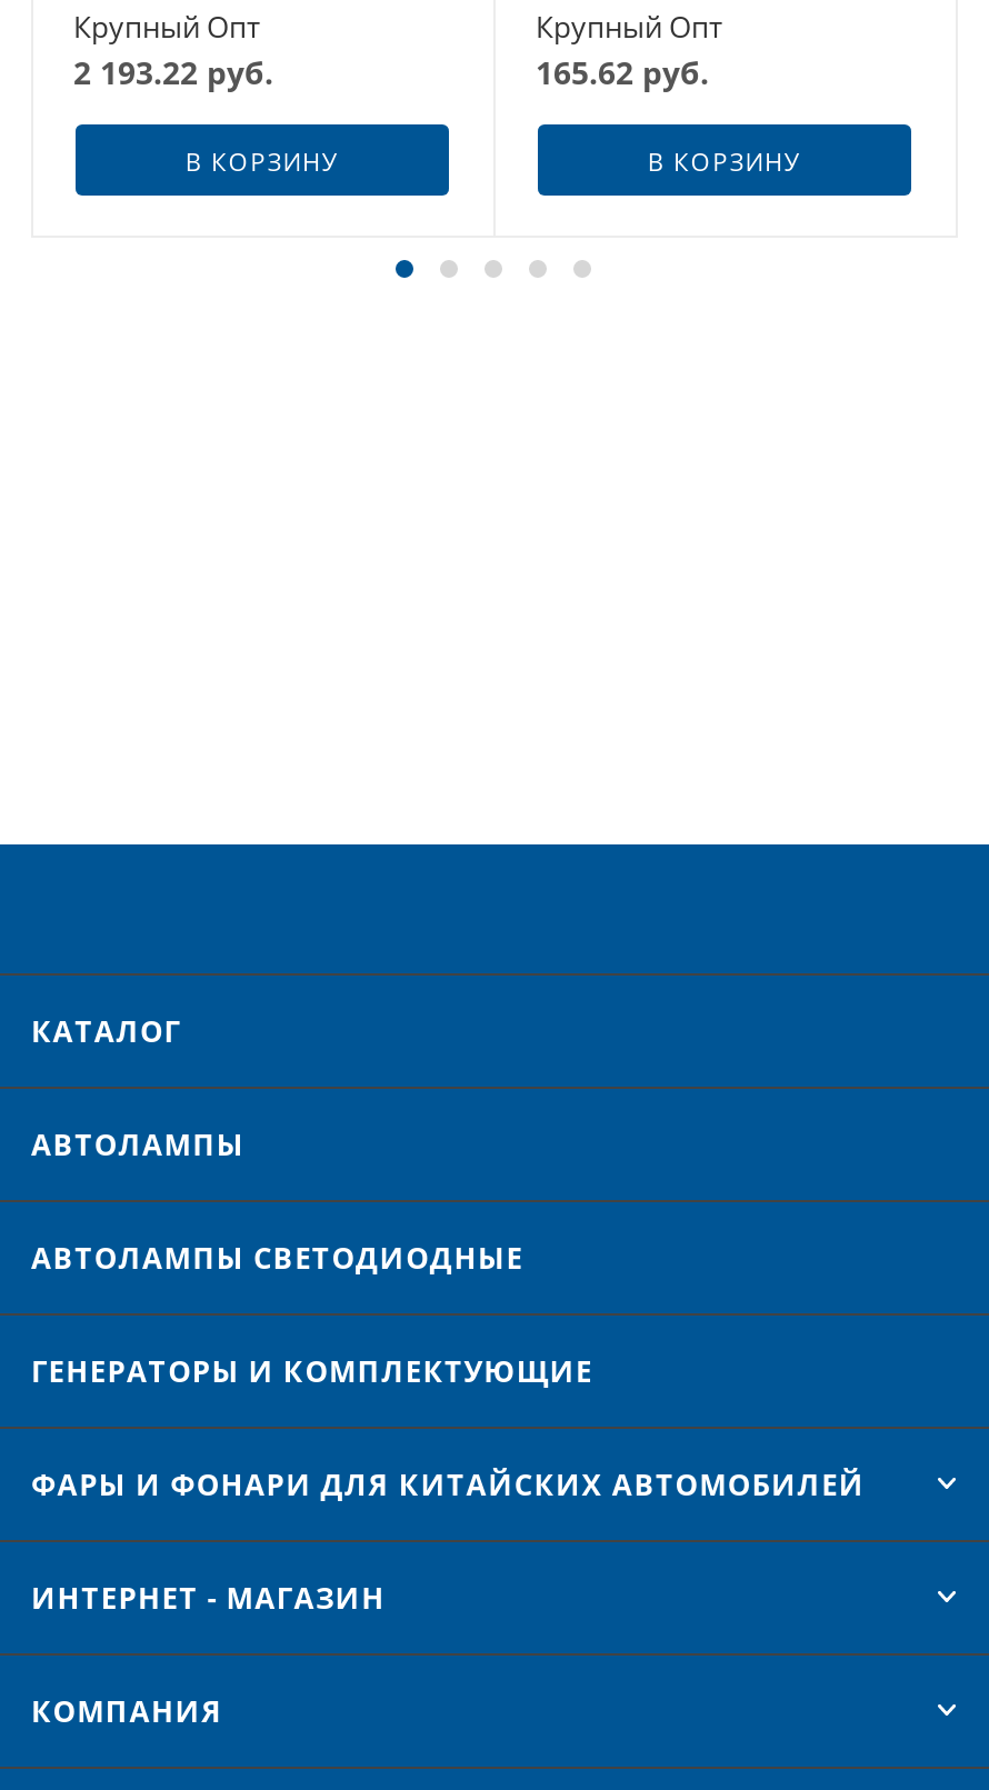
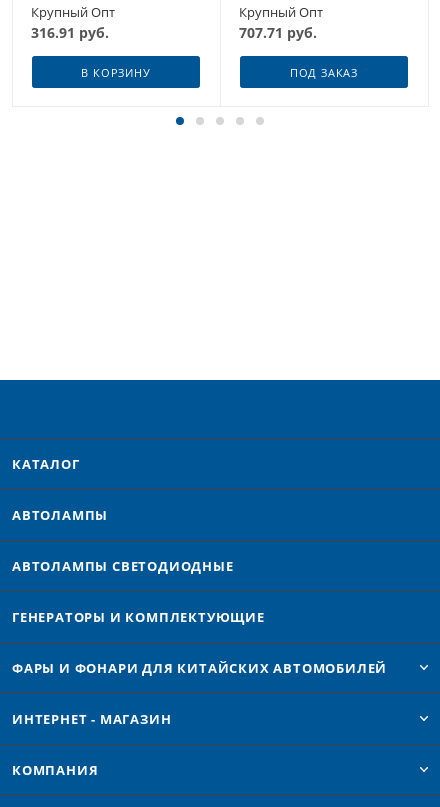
- 2 193.22 руб.
+ 316.91 руб.

- 165.62 руб.
+ 707.71 руб.

- В КОРЗИНУ
+ ПОД ЗАКАЗ
